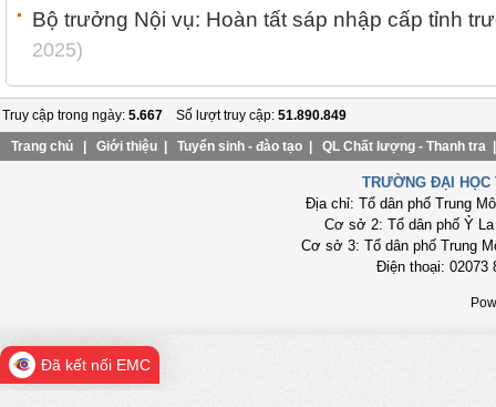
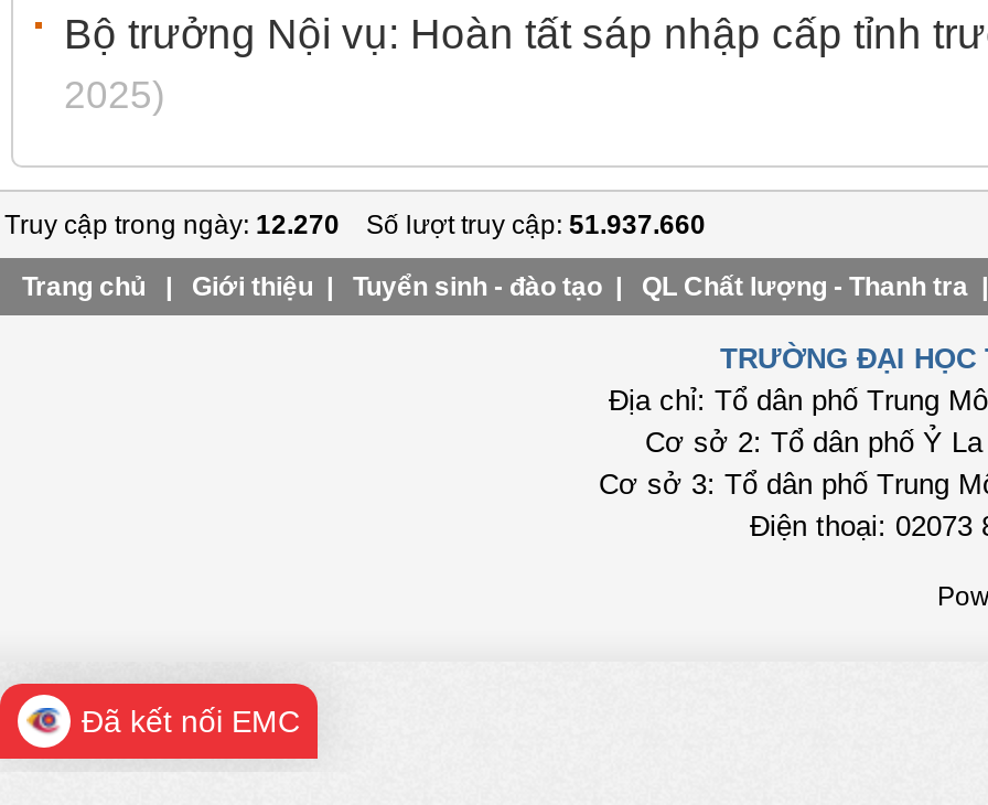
- Truy cập trong ngày: 5.667 Số lượt truy cập: 51.890.849
+ Truy cập trong ngày: 12.270 Số lượt truy cập: 51.937.660
